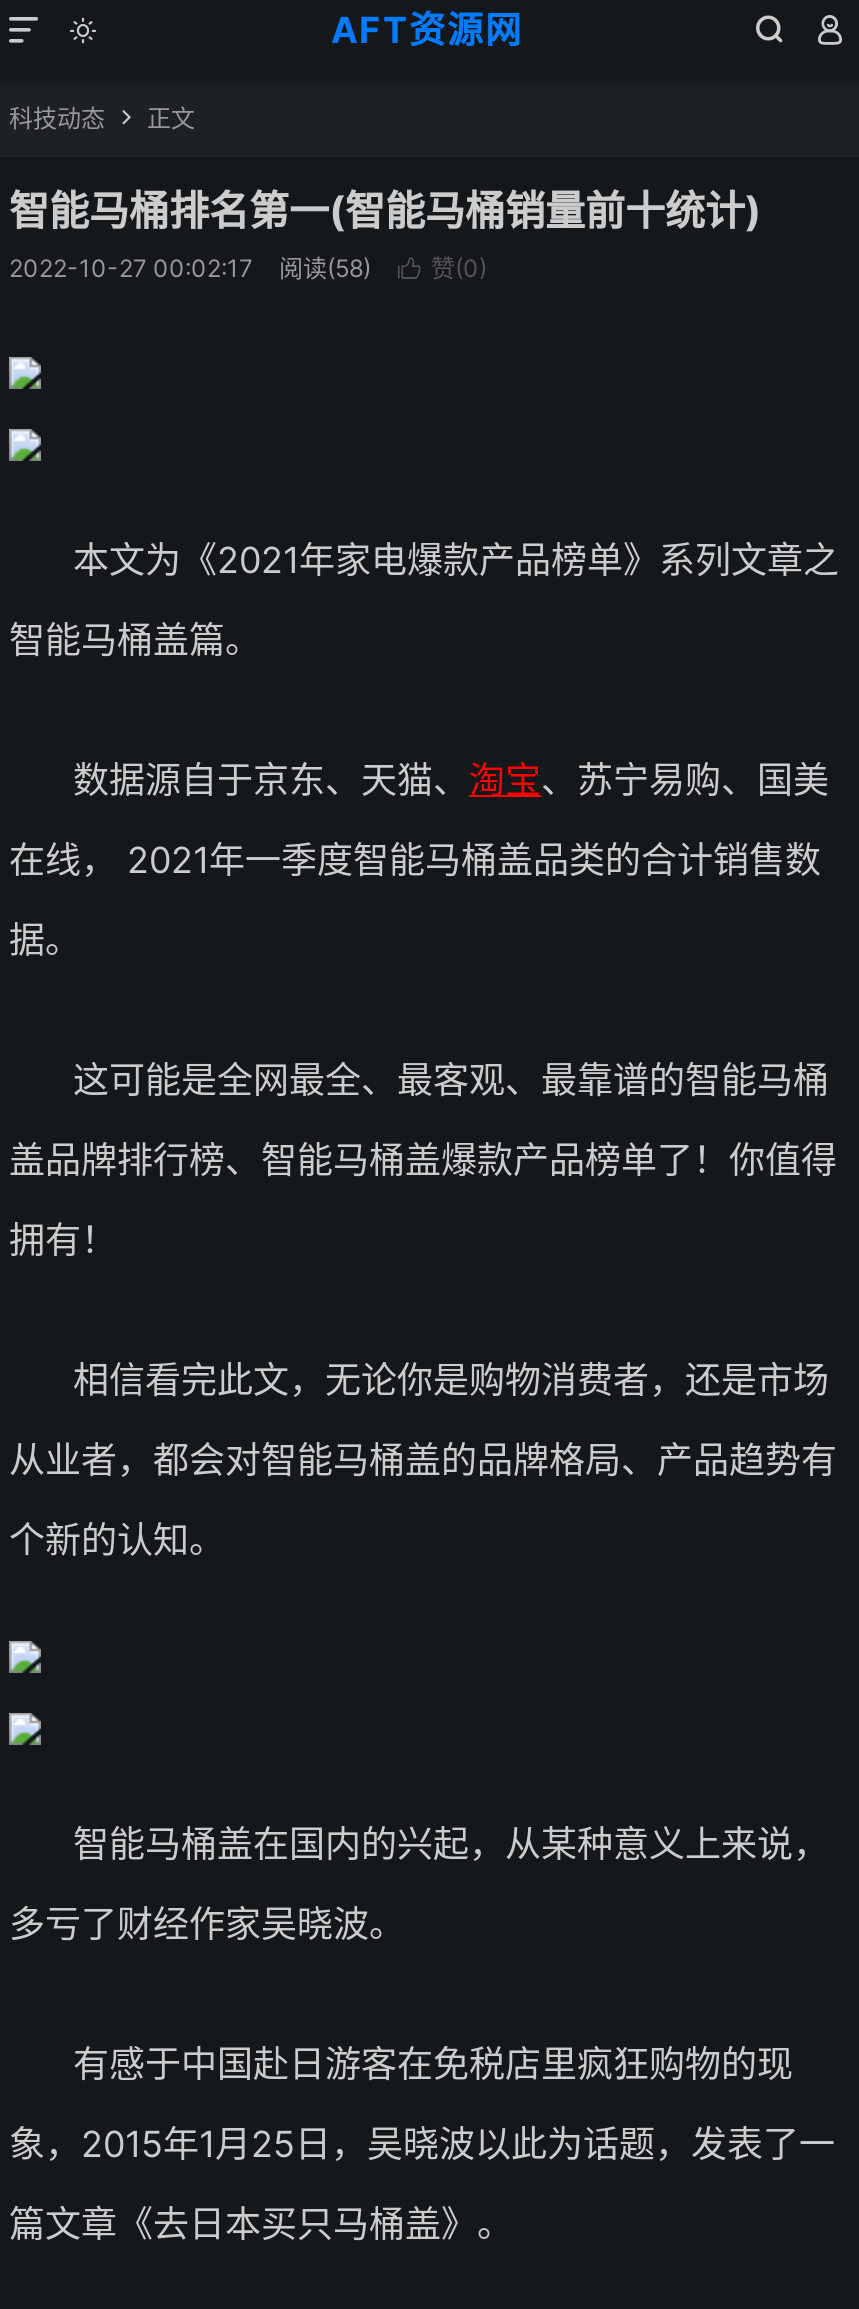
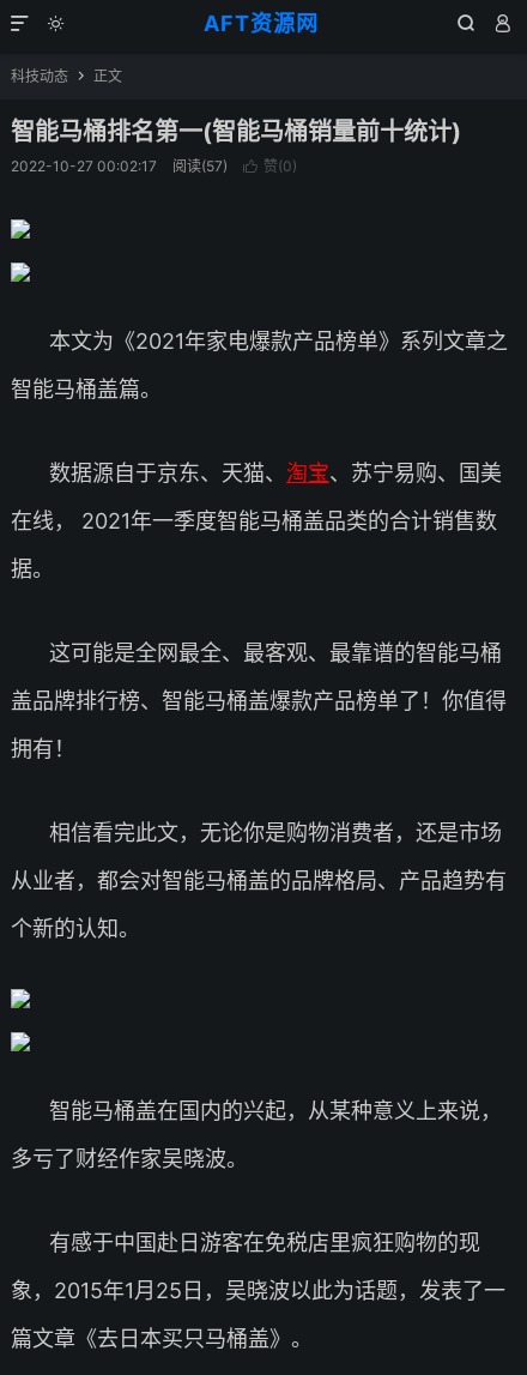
- 阅读(58)
+ 阅读(57)
